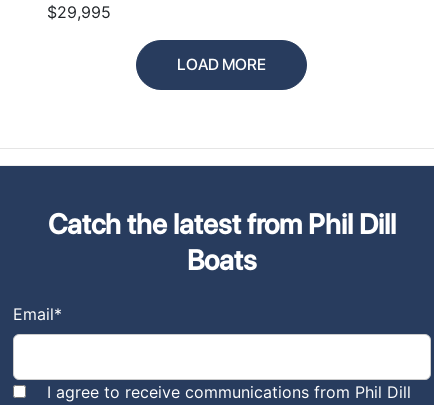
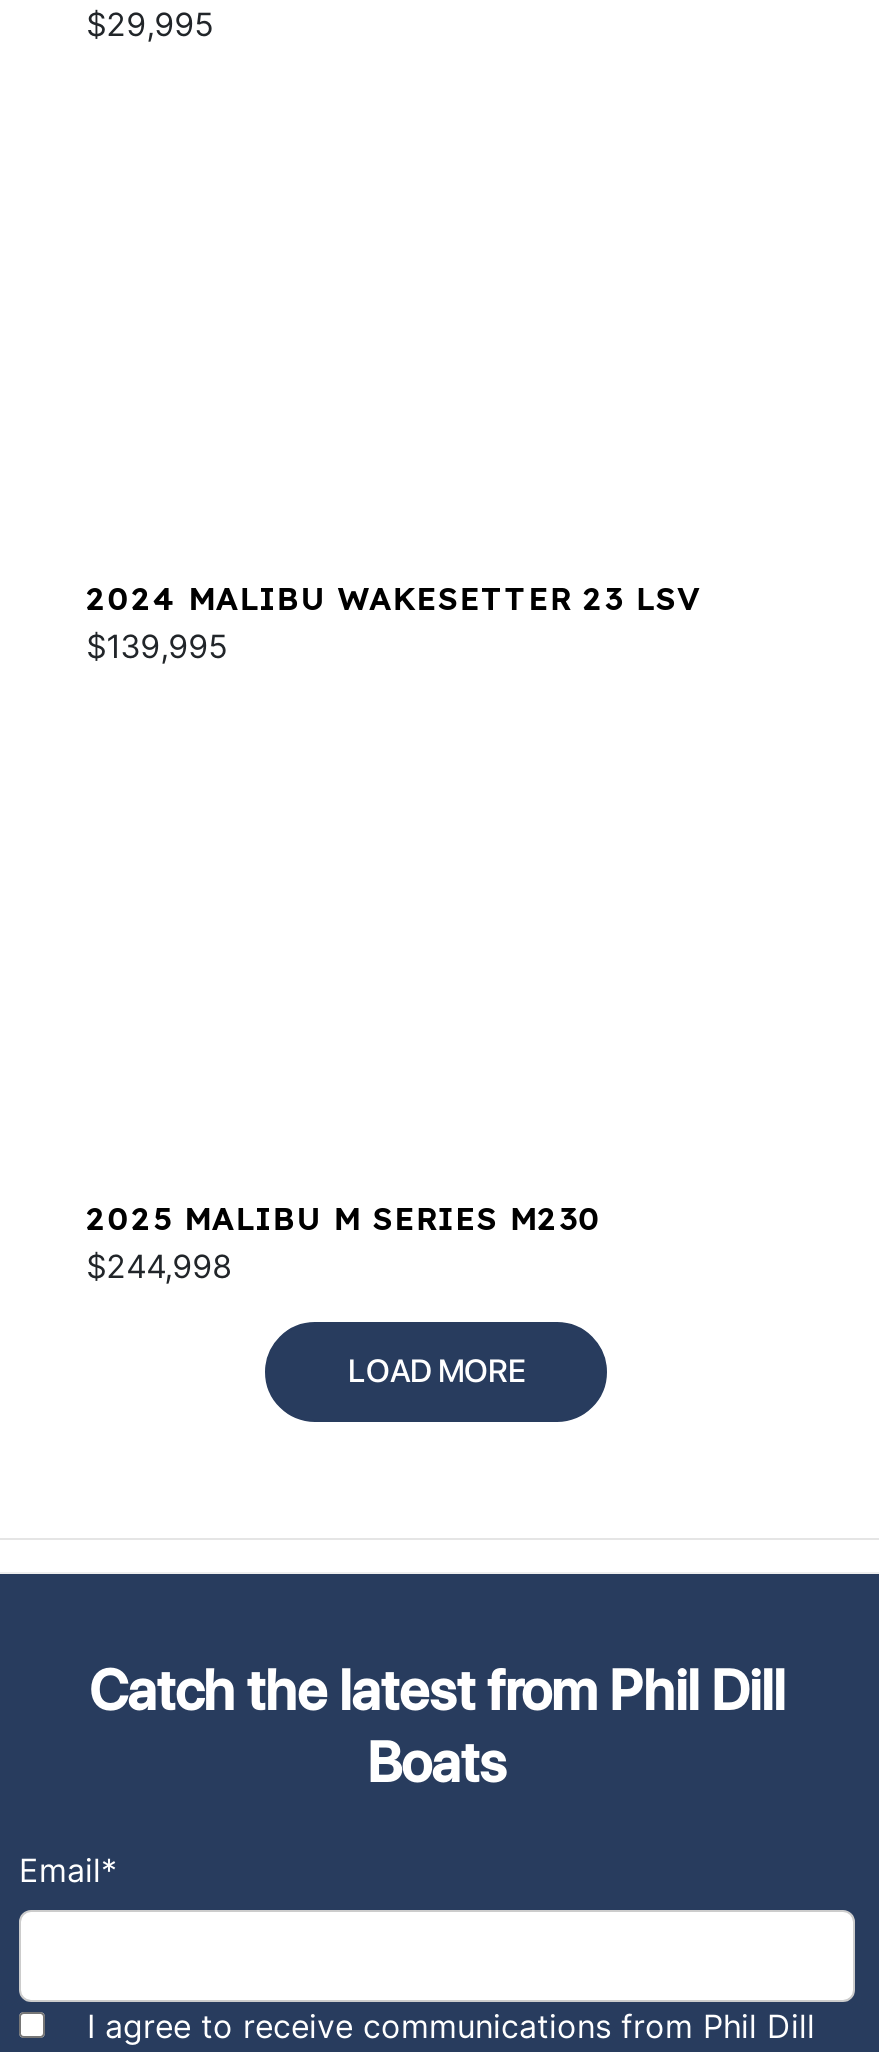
+ 2024 MALIBU WAKESETTER 23 LSV
+ $139,995

+ 2025 MALIBU M SERIES M230
+ $244,998
